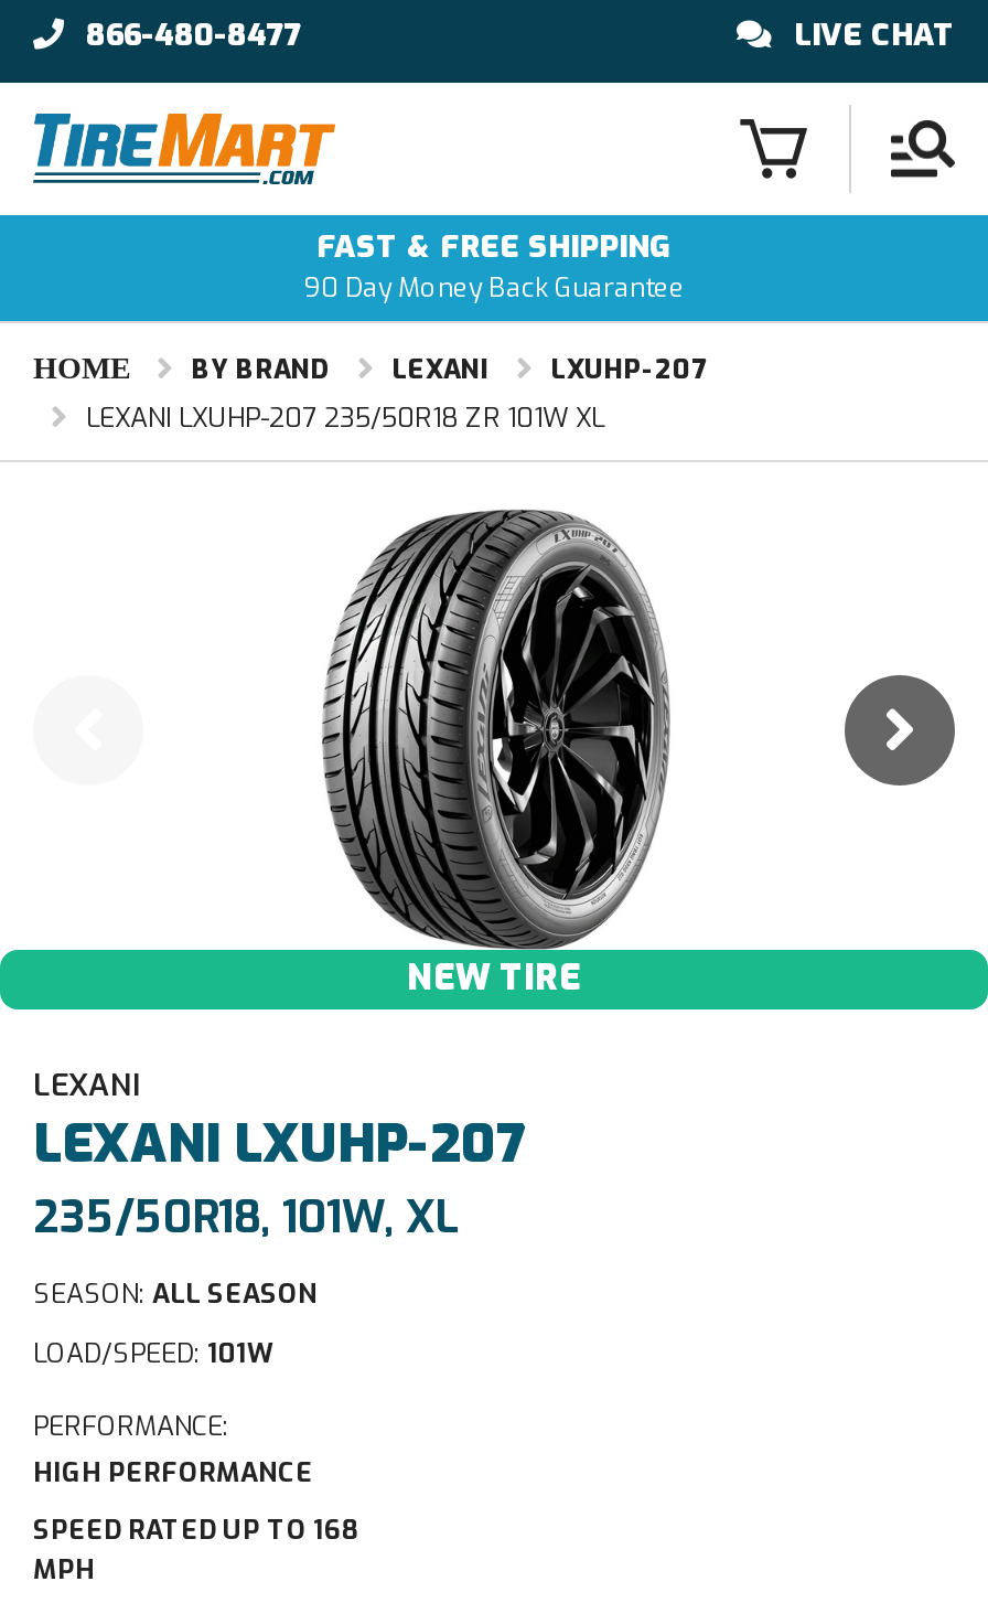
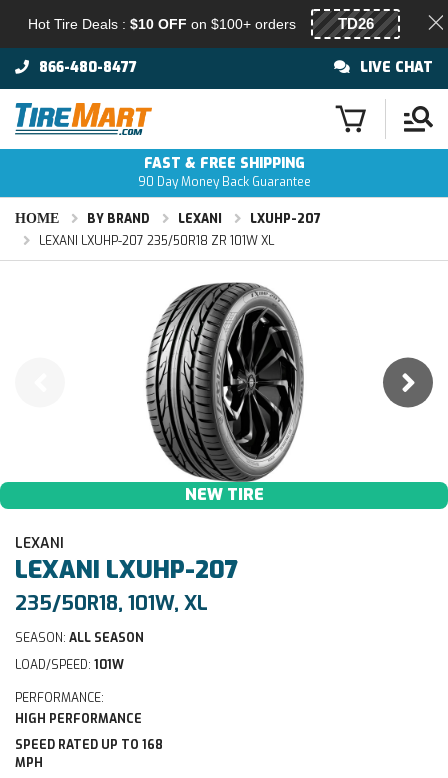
+ Hot Tire Deals : $10 OFF on $100+ orders
